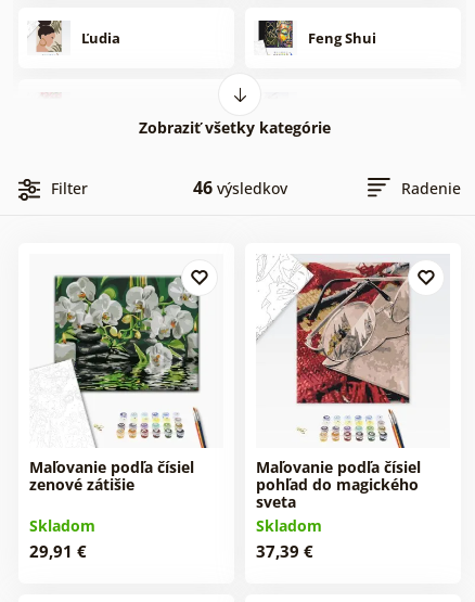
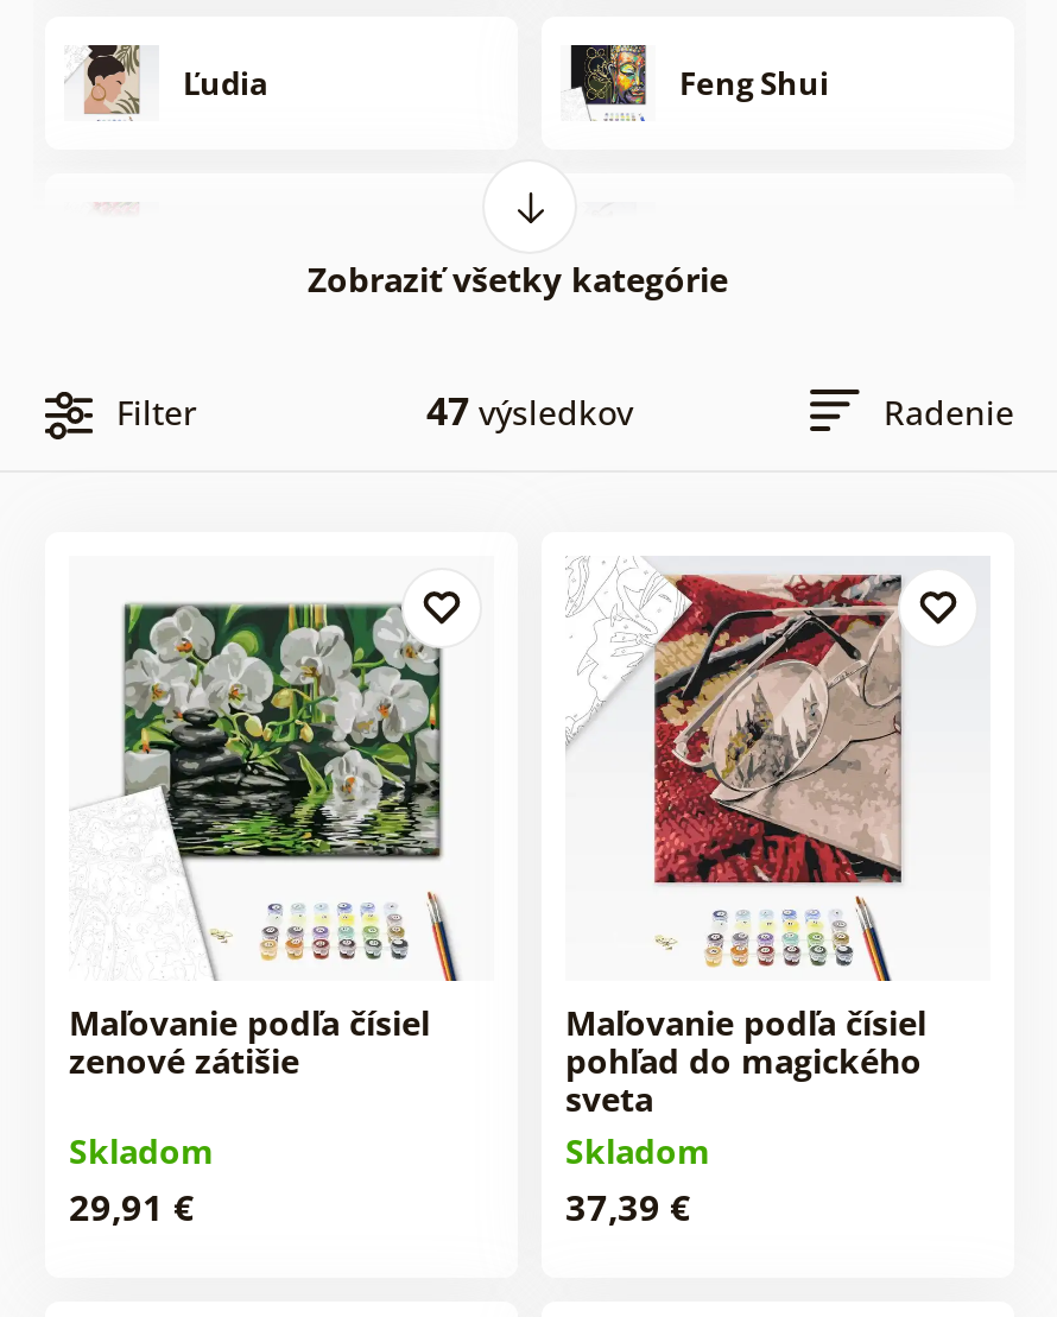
- 46 výsledkov
+ 47 výsledkov
